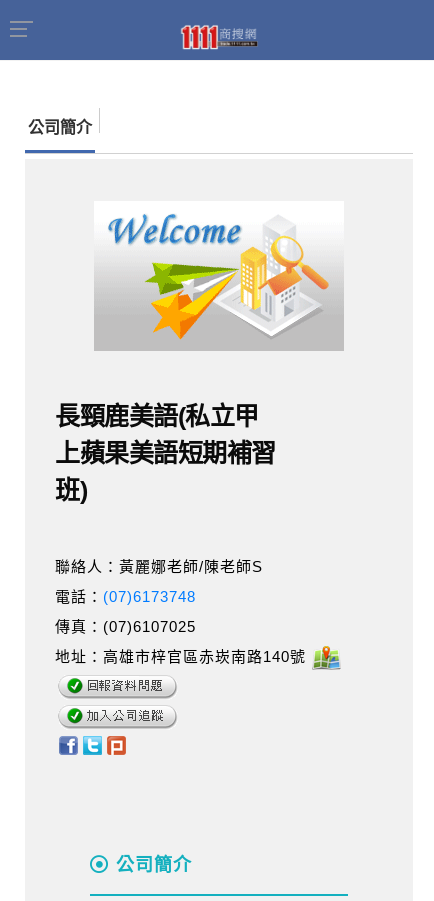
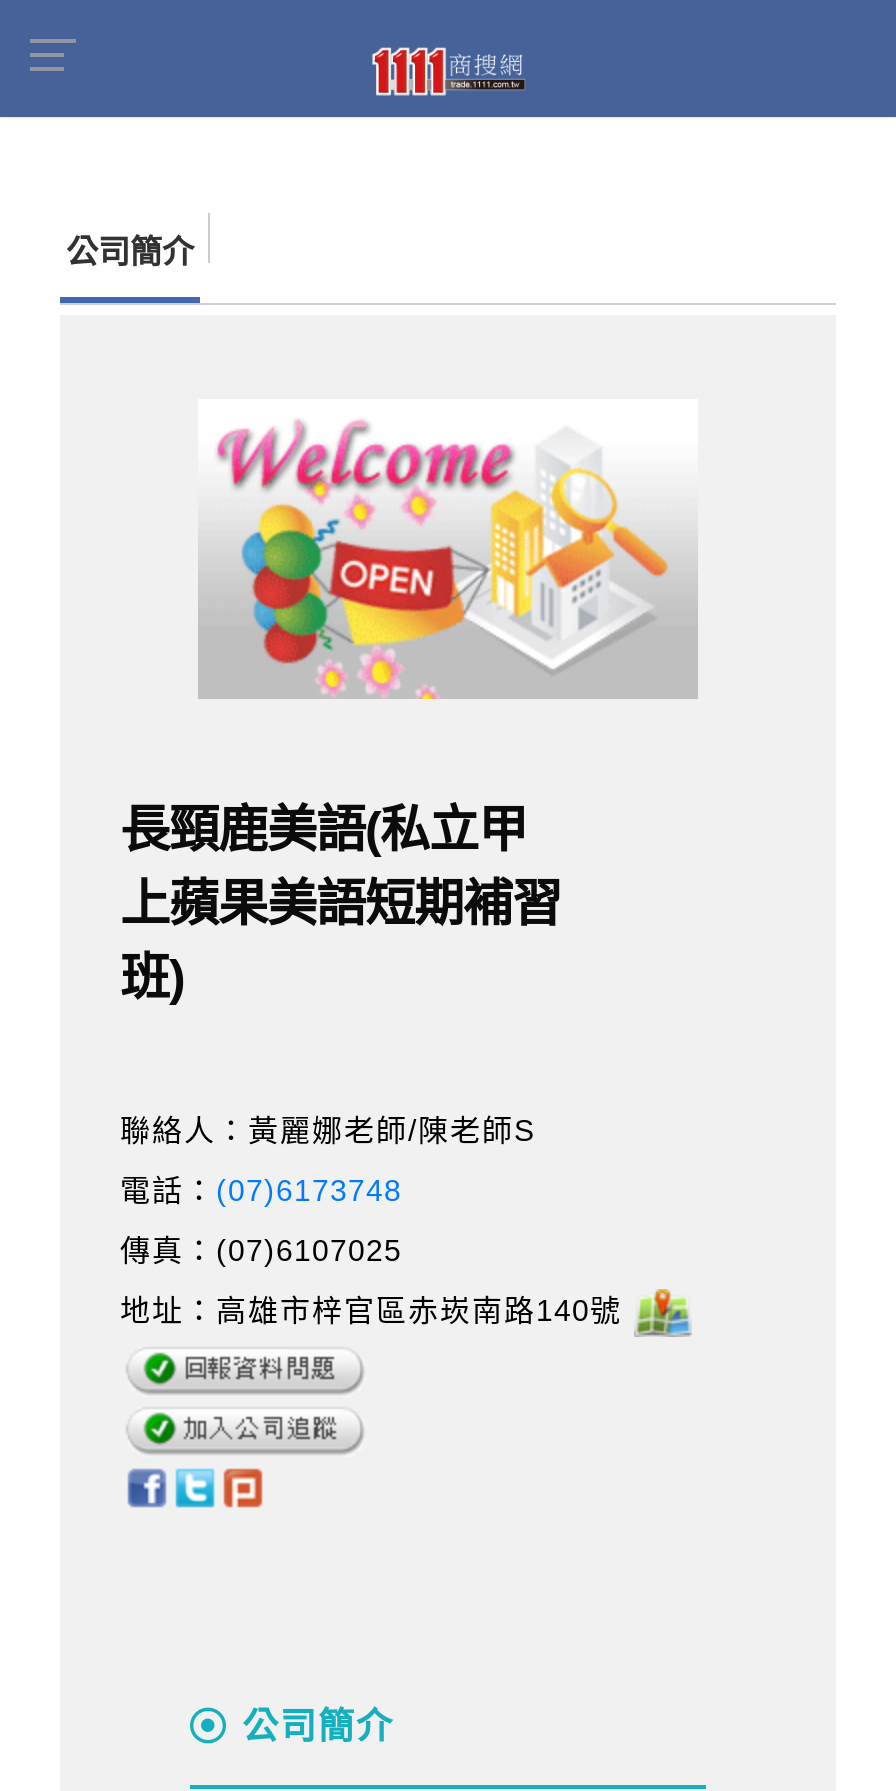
- [image]
+ [image]
